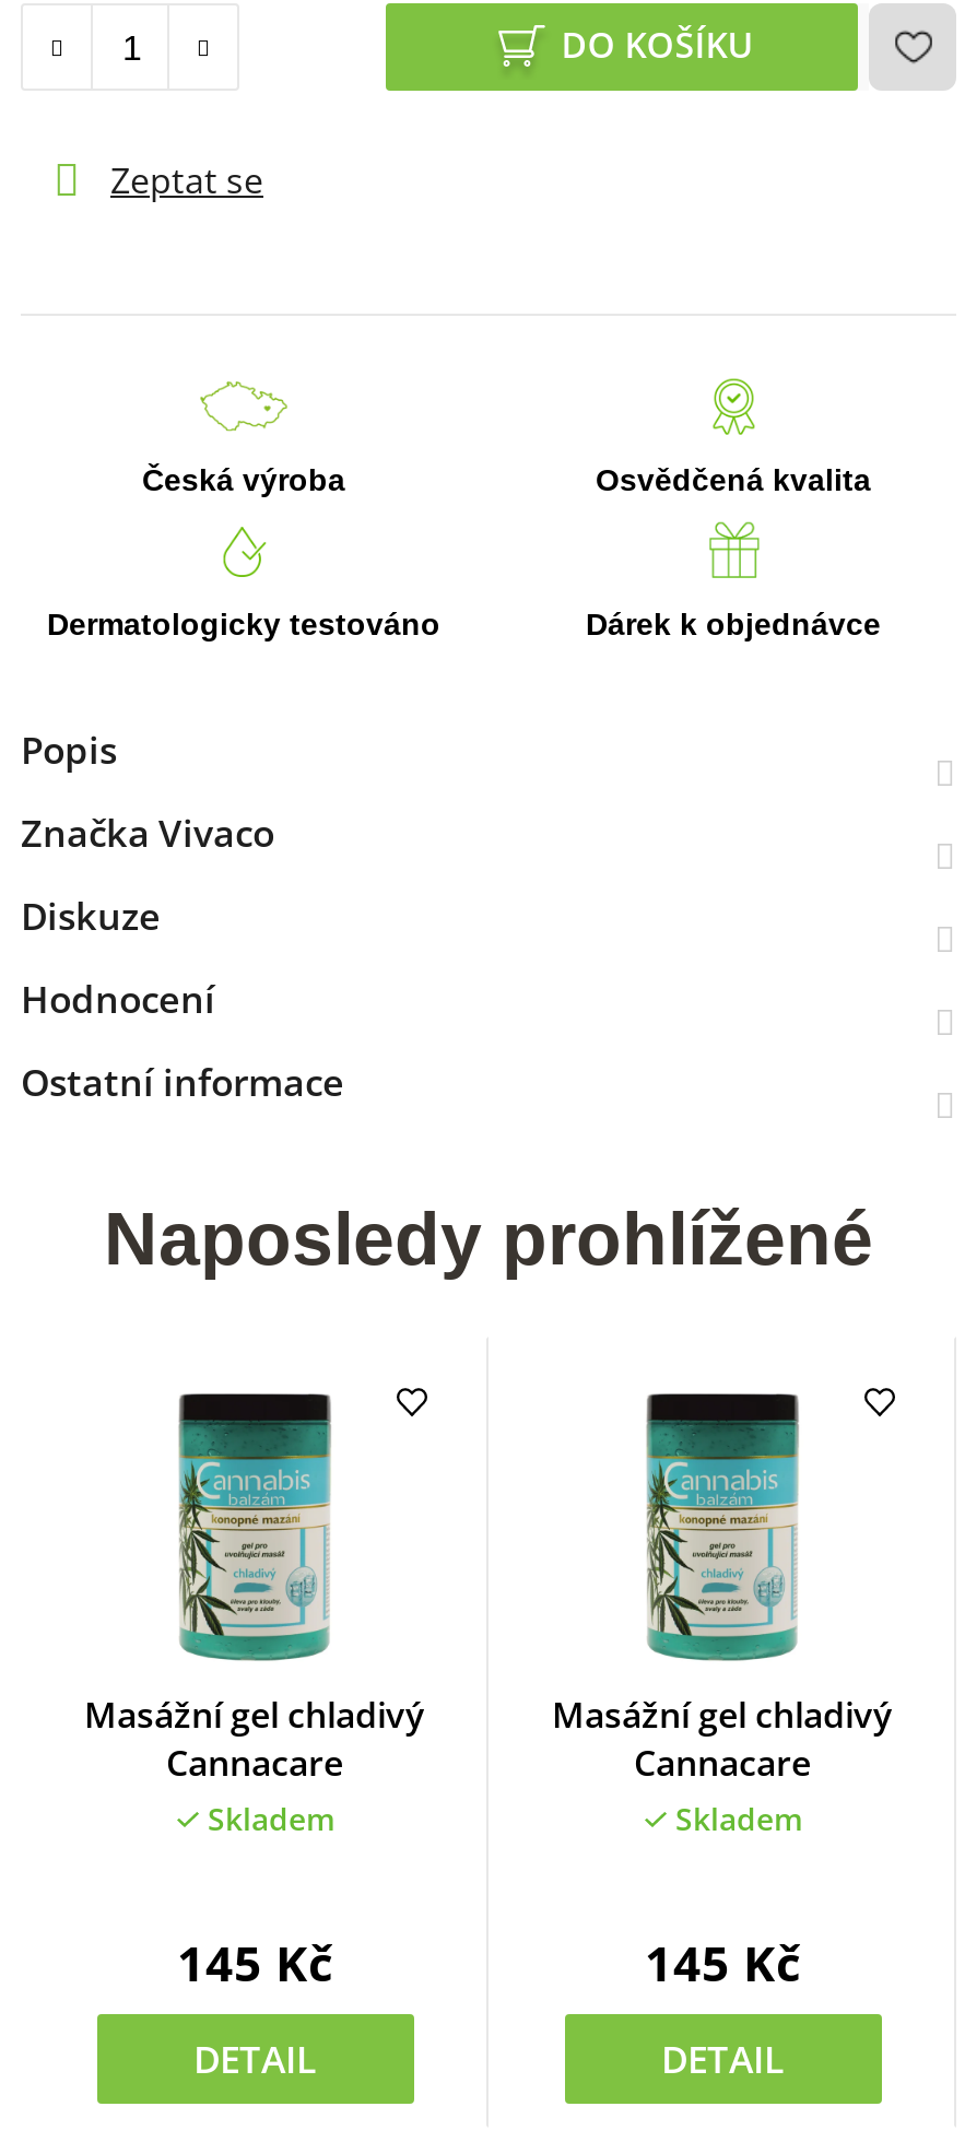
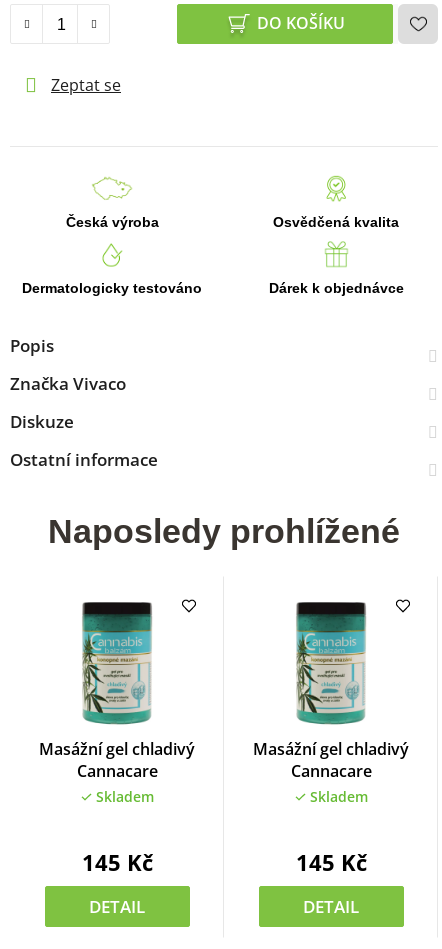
- Hodnocení
